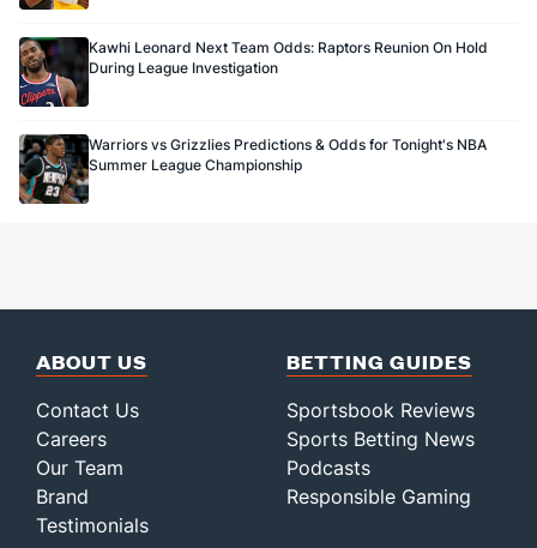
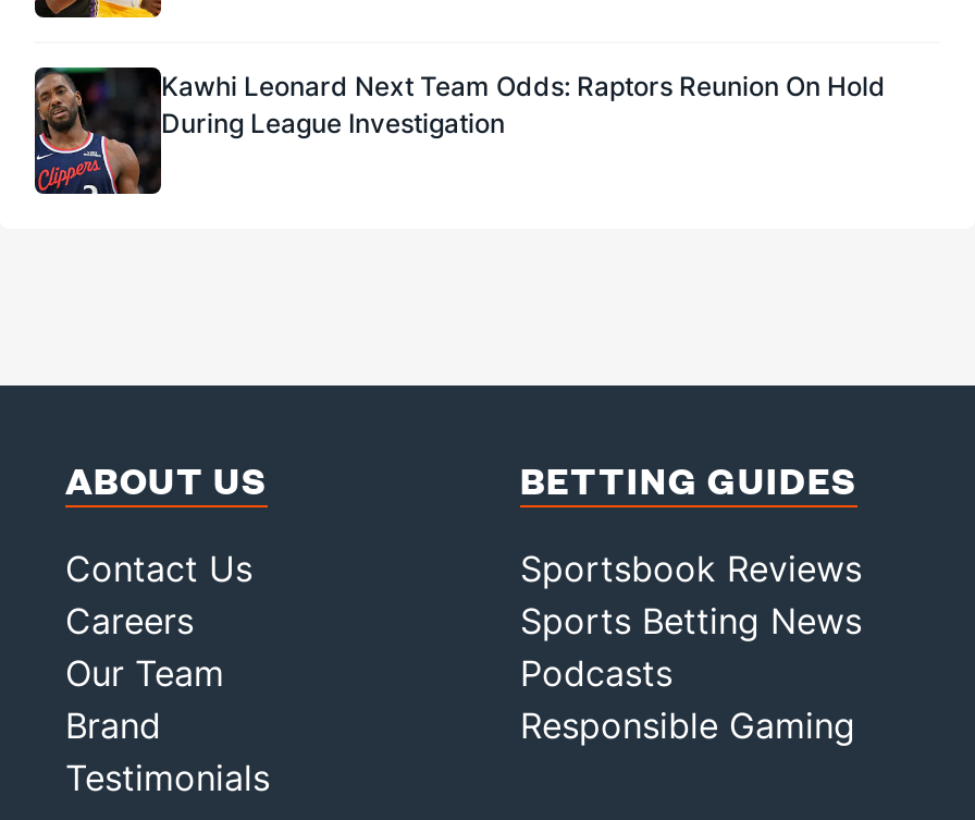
- [image]
- Warriors vs Grizzlies Predictions & Odds for Tonight's NBA
- Summer League Championship
